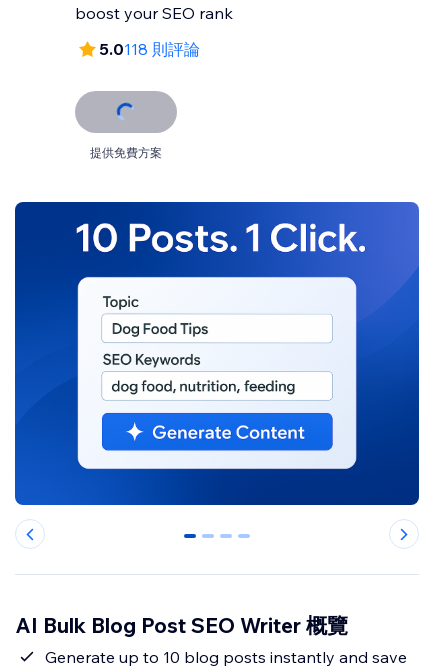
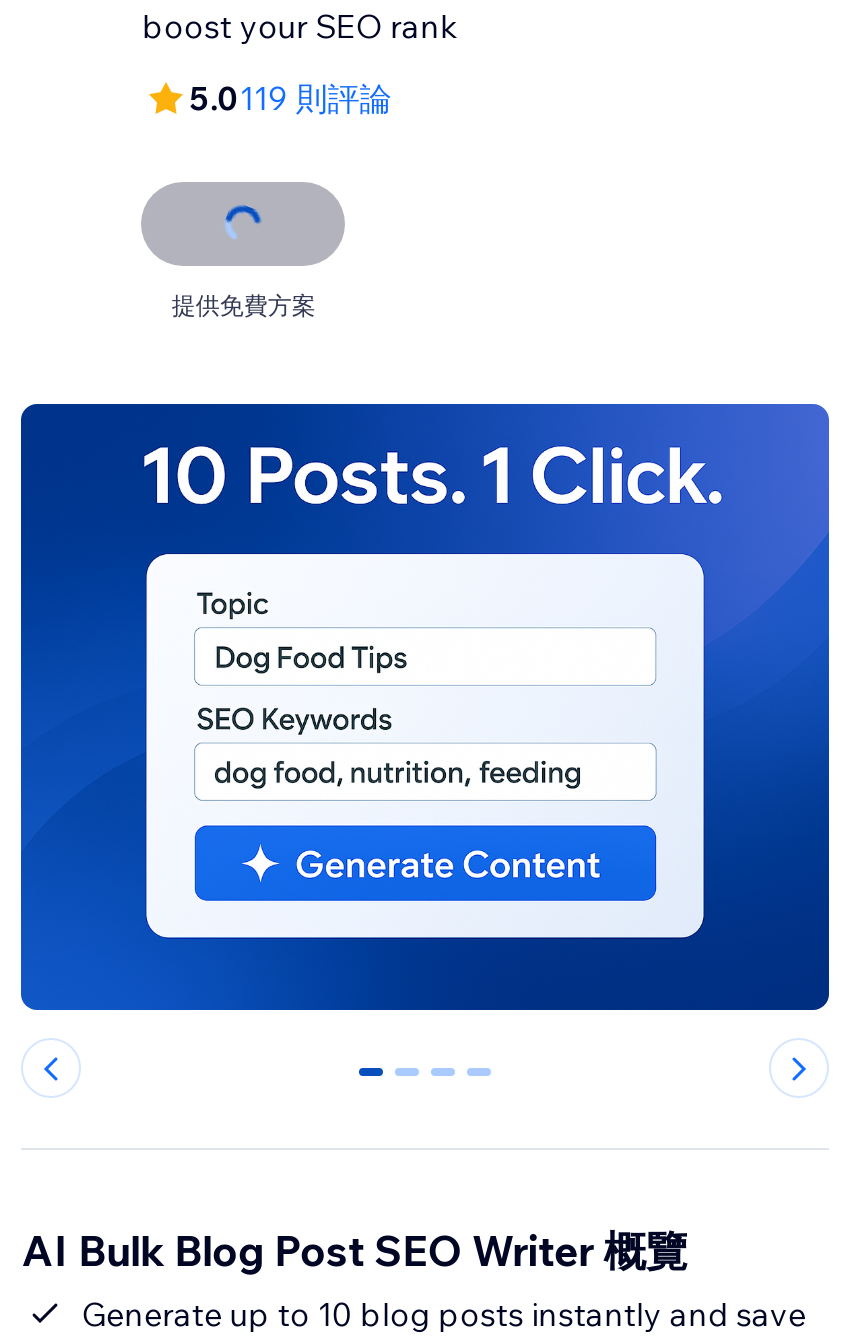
- 5.0118 則評論
+ 5.0119 則評論
